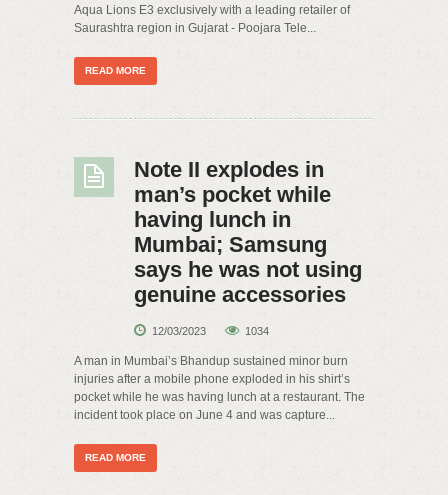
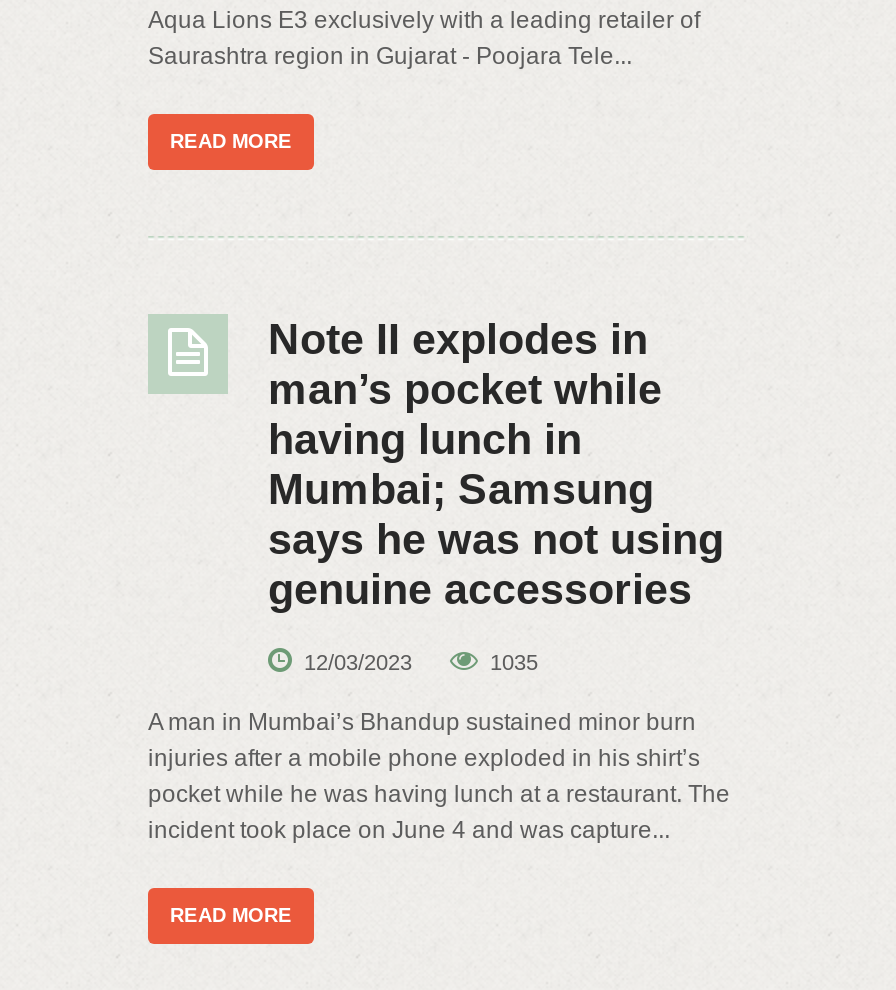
- 1034
+ 1035
